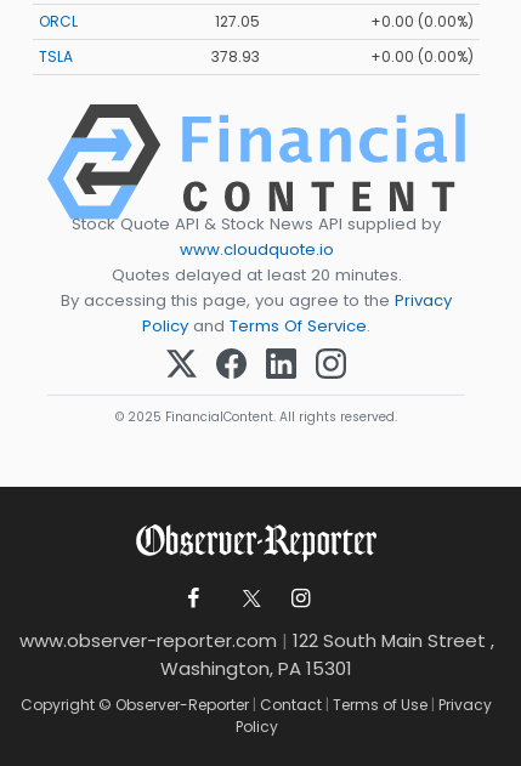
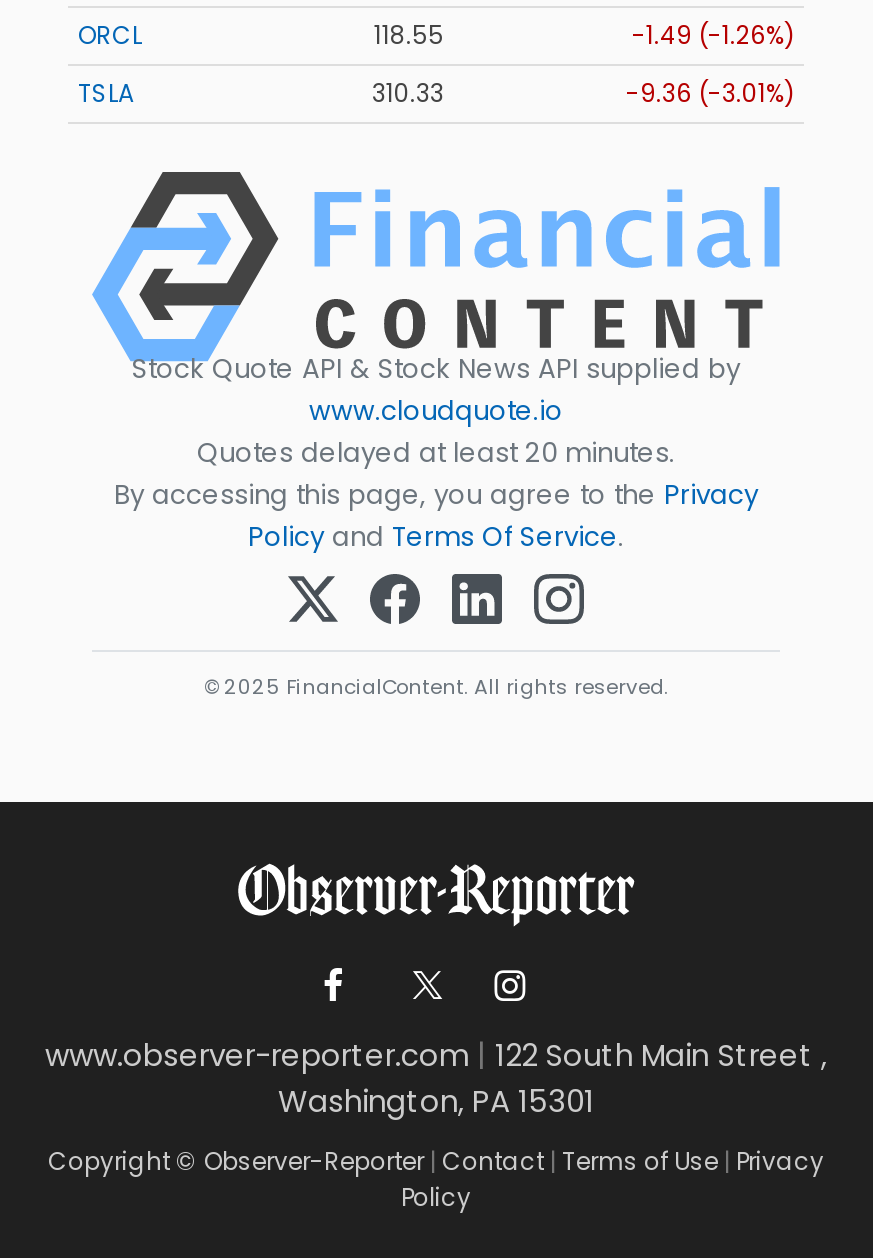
- 127.05
+ 118.55

- +0.00 (0.00%)
+ -1.49 (-1.26%)

- 378.93
+ 310.33

- +0.00 (0.00%)
+ -9.36 (-3.01%)
